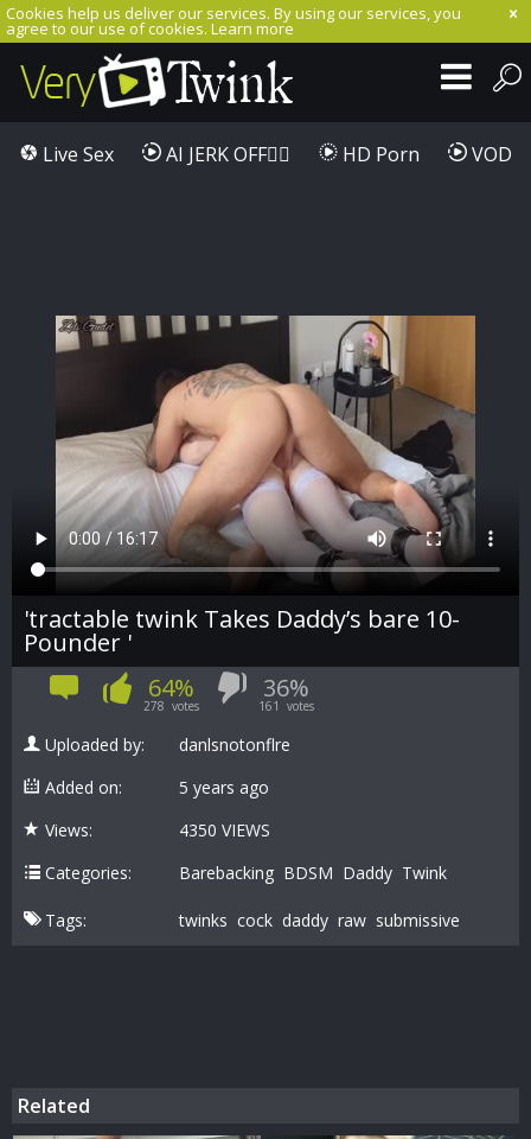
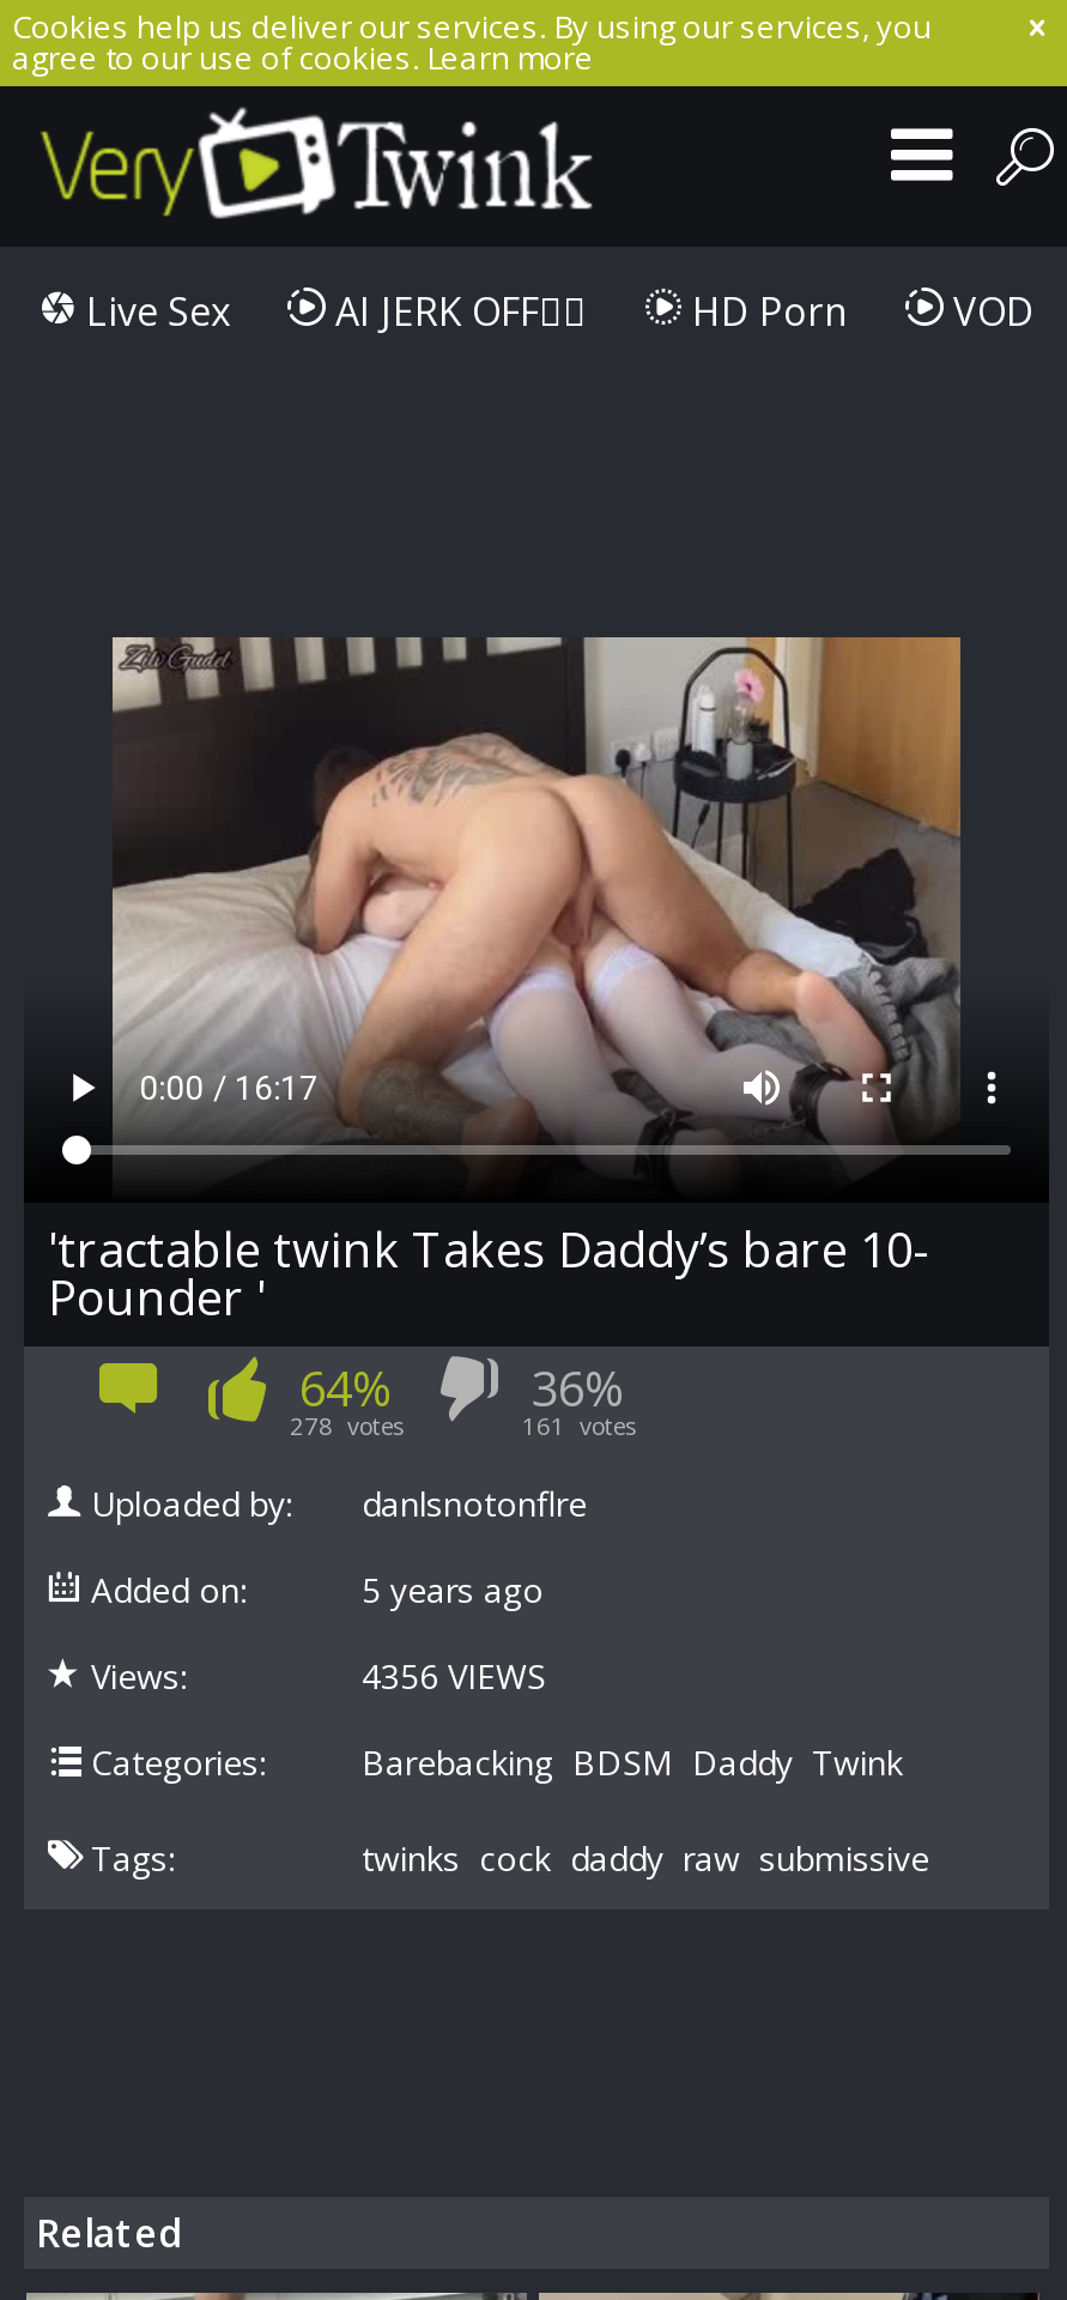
- 4350 VIEWS
+ 4356 VIEWS
